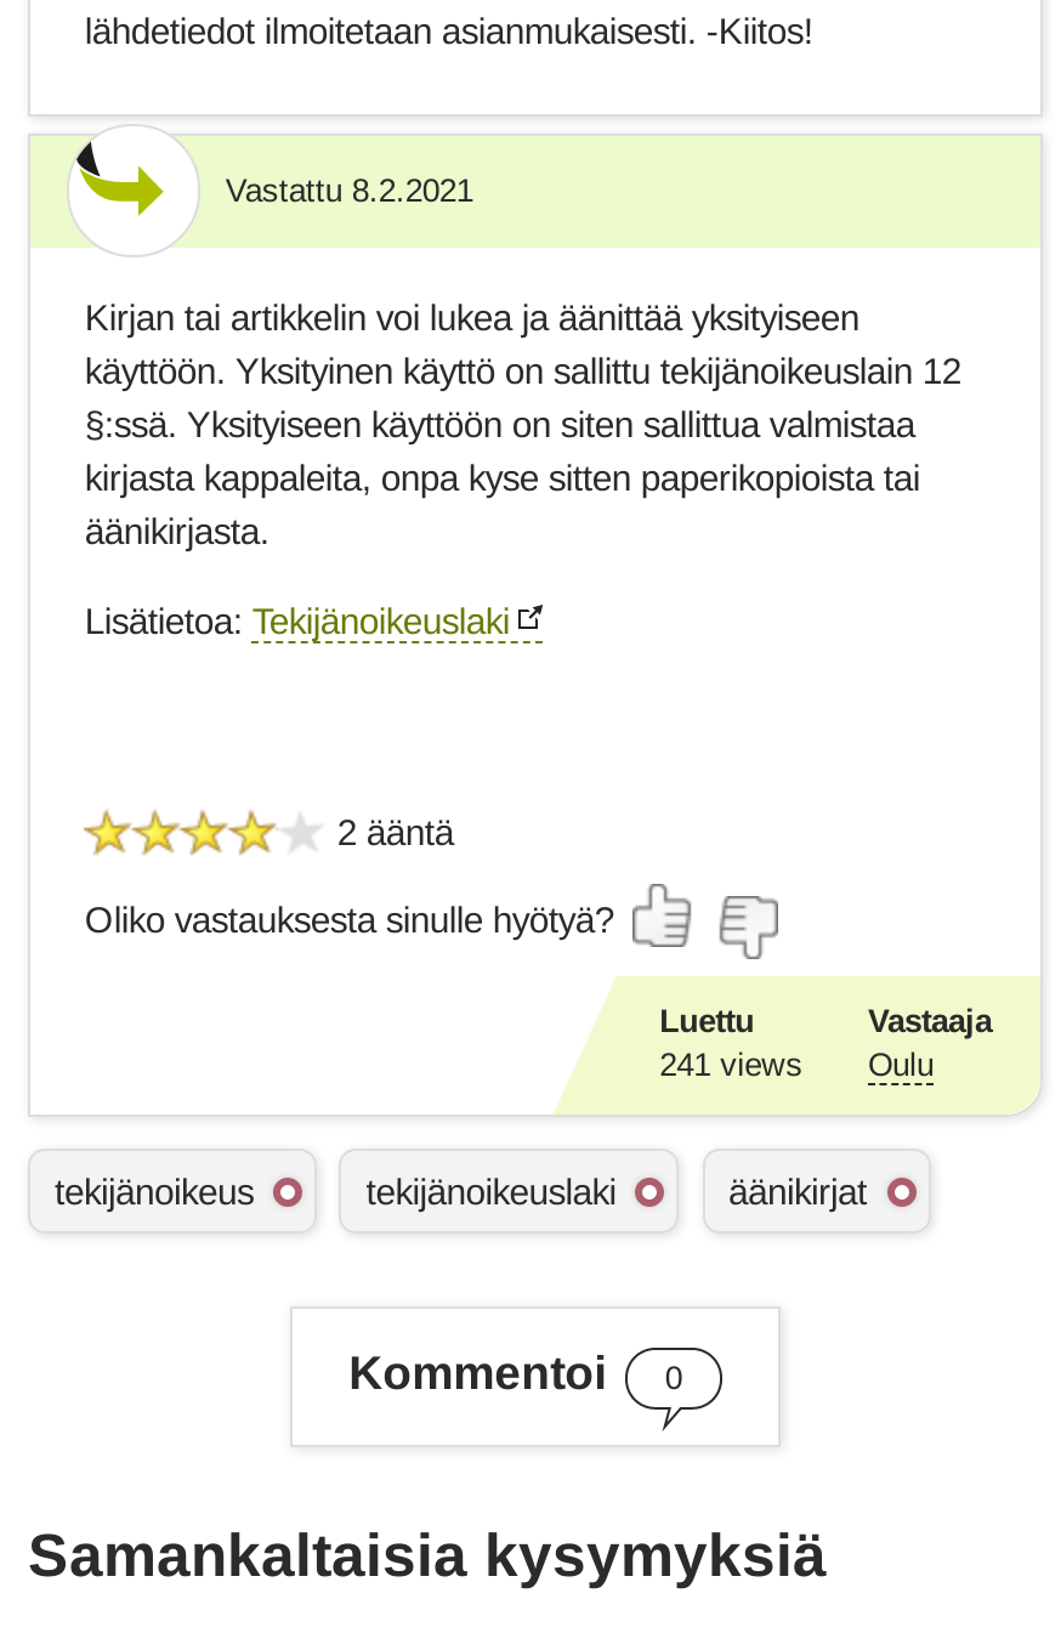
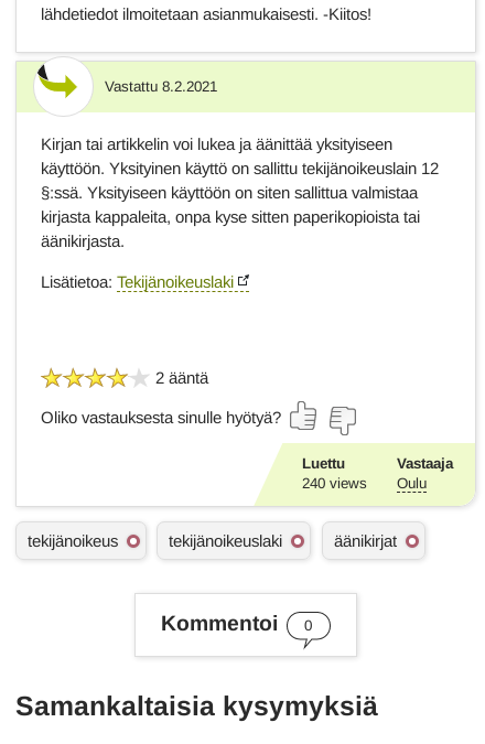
- 241 views Oulu
+ 240 views Oulu
